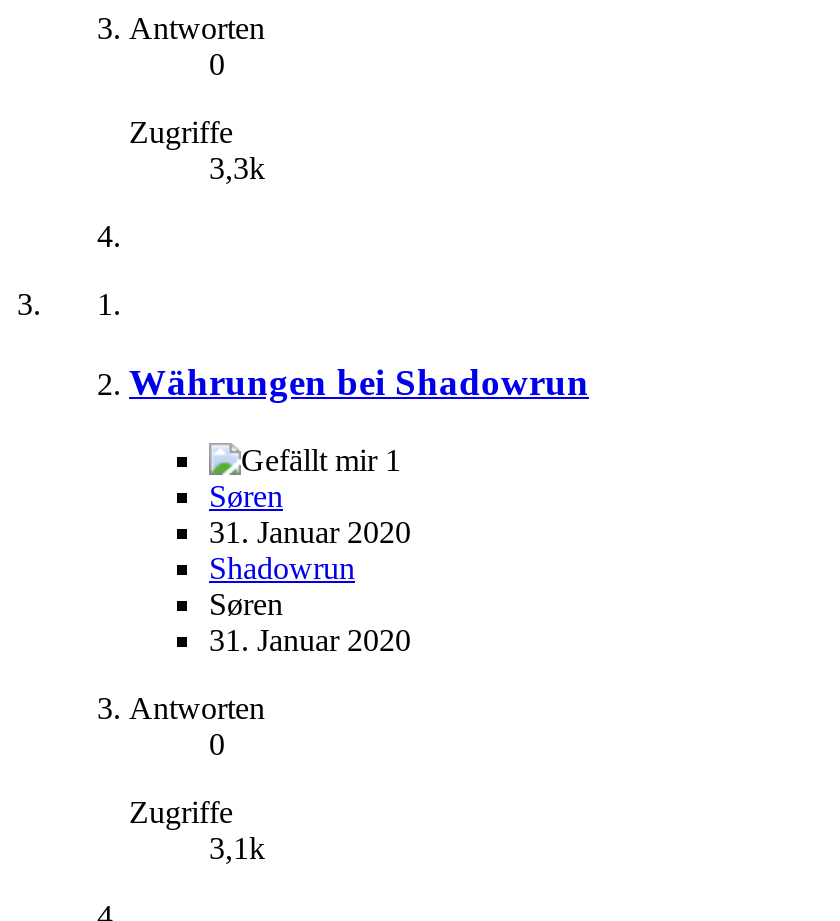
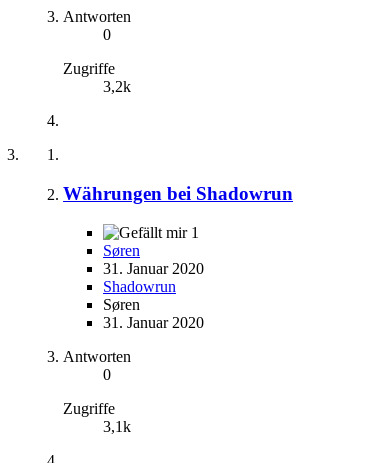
- 3,3k
+ 3,2k
